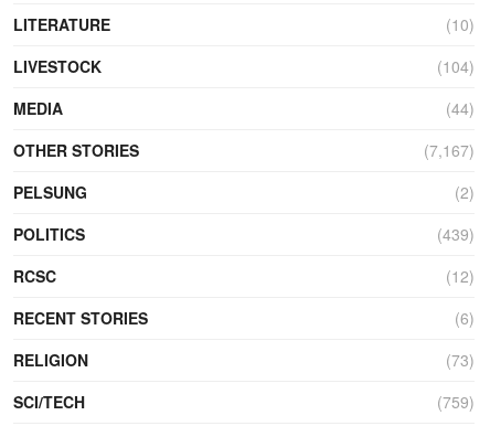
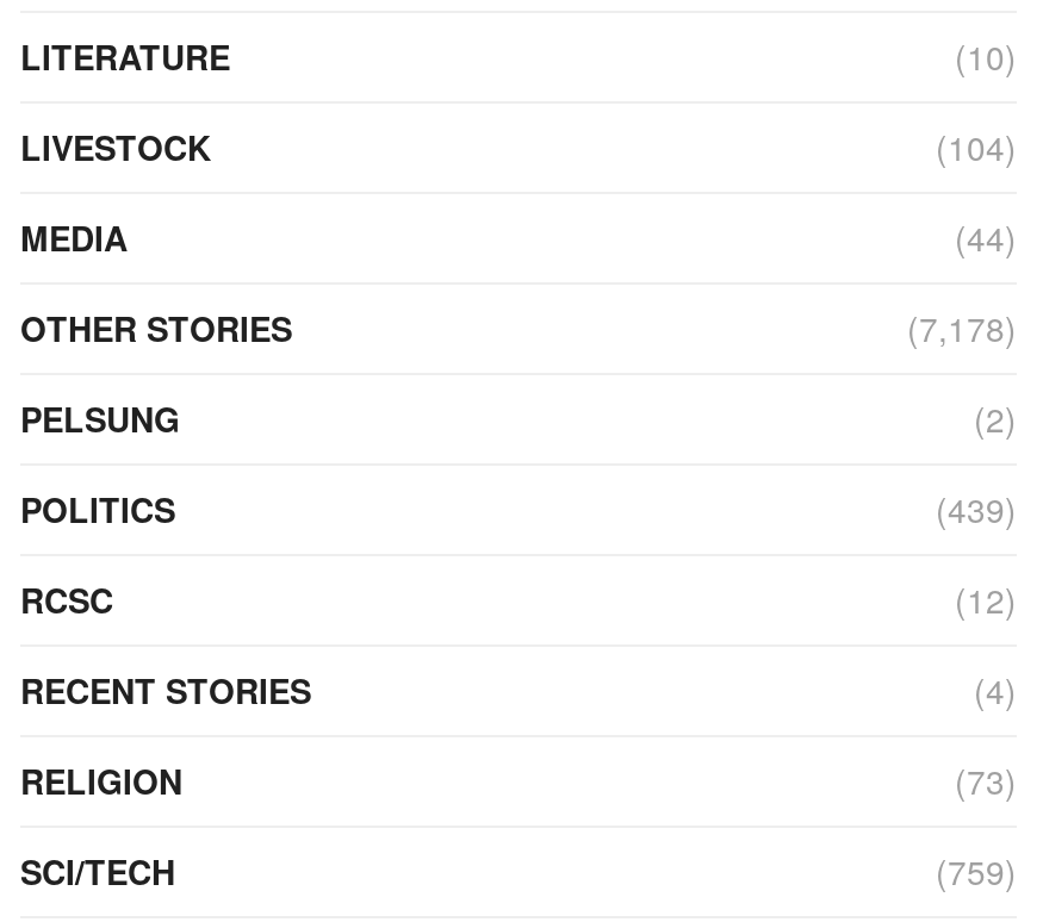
- (7,167)
+ (7,178)

- (6)
+ (4)
